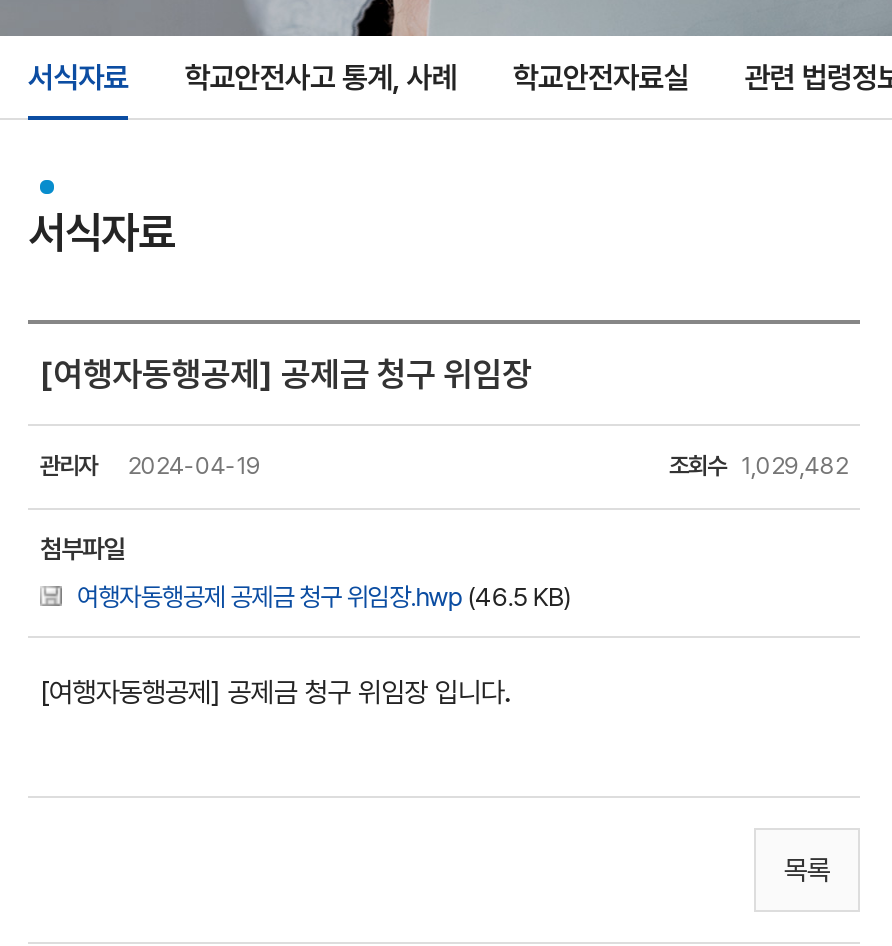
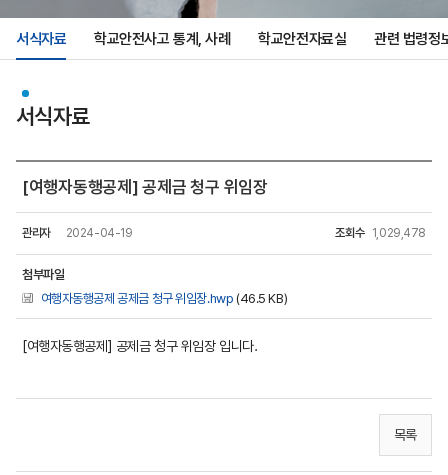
- 조회수 1,029,482
+ 조회수 1,029,478
